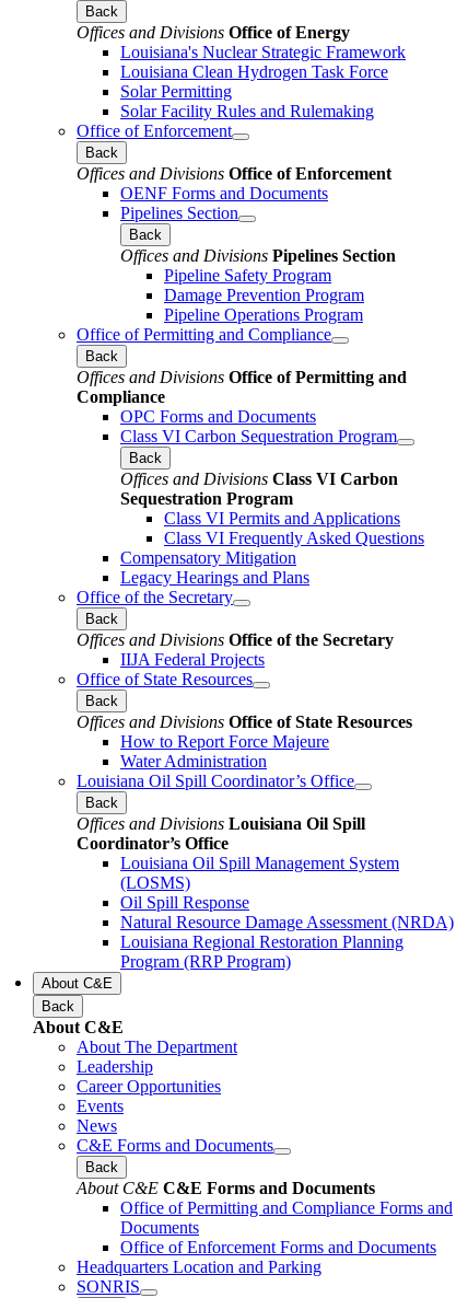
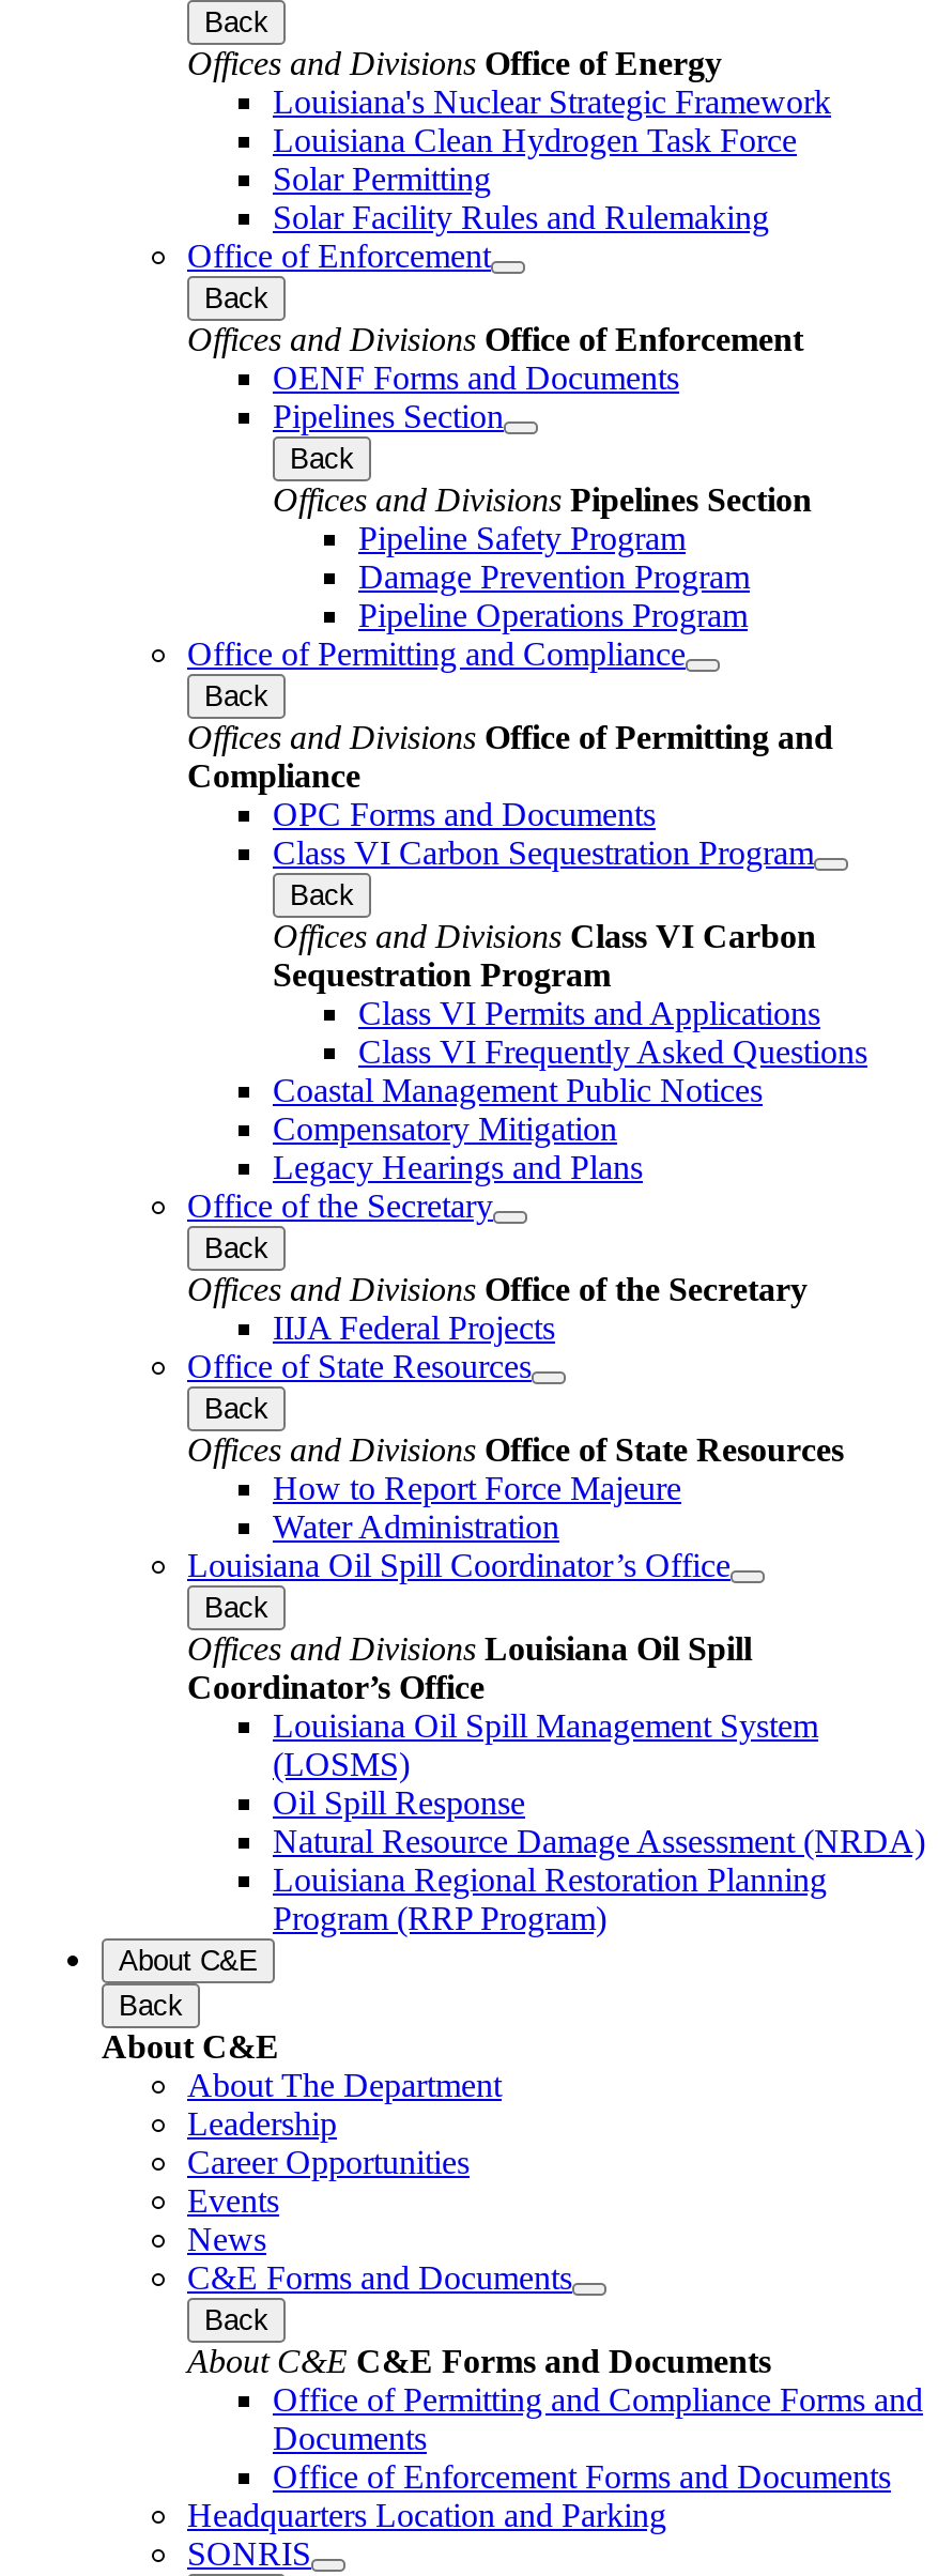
+ Coastal Management Public Notices
